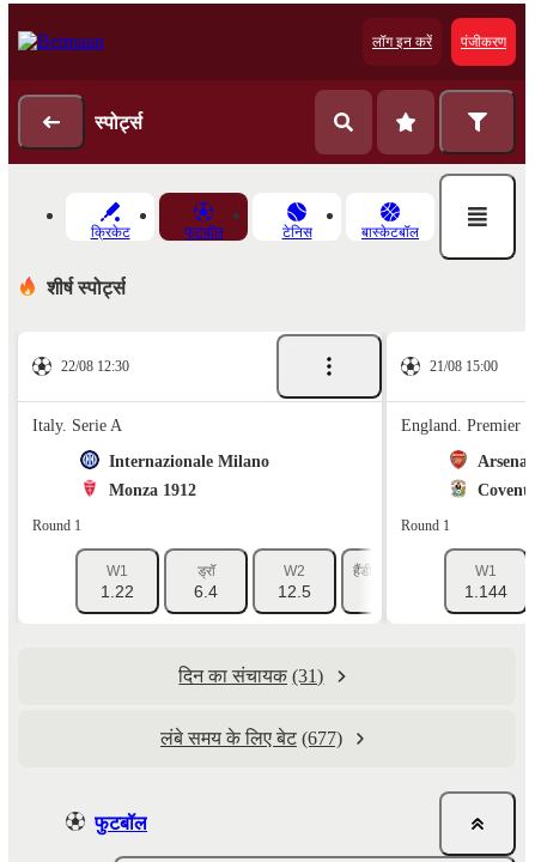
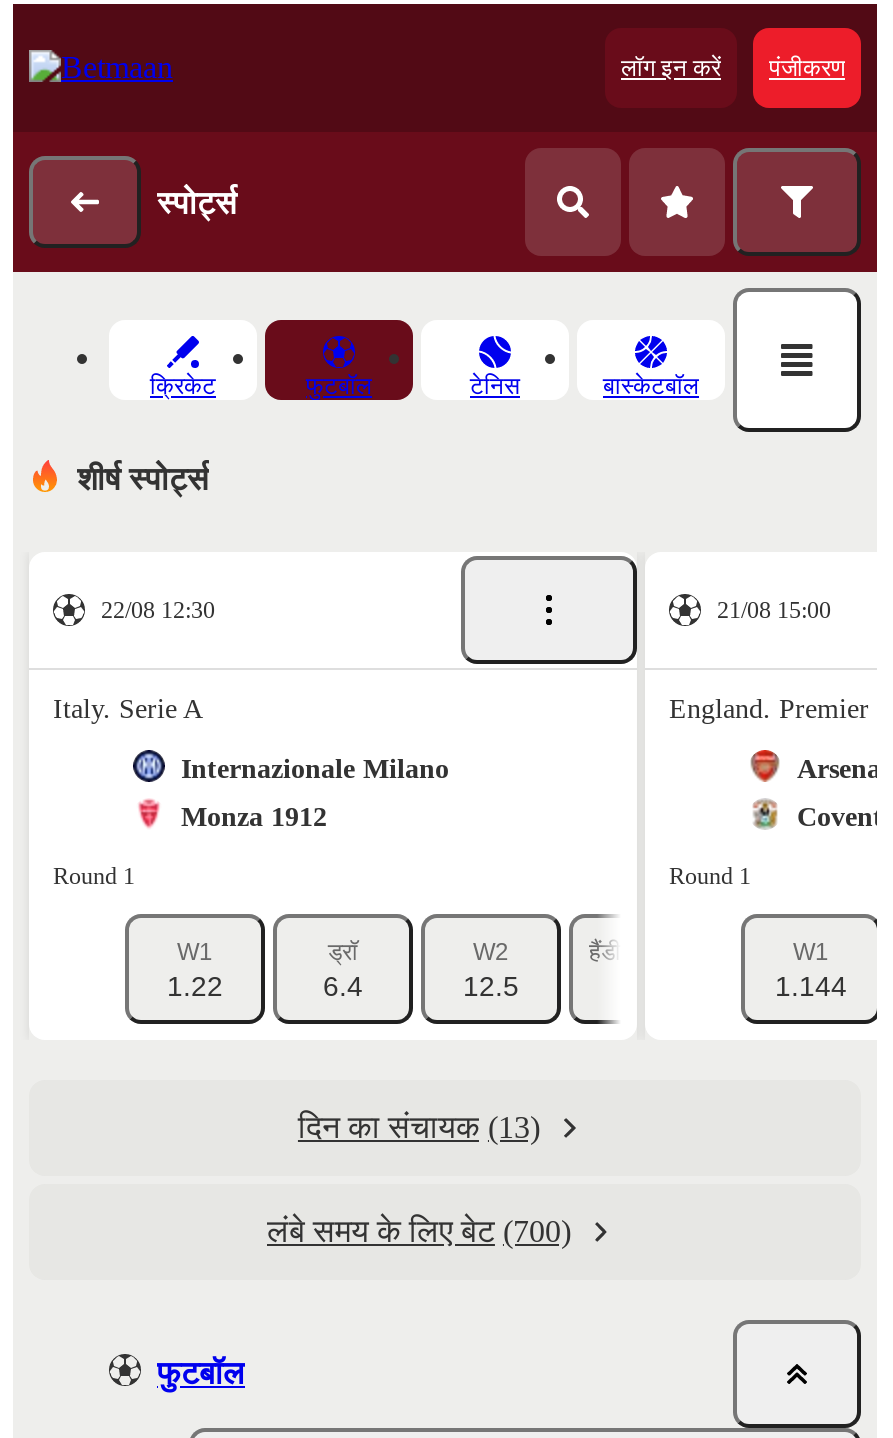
- दिन का संचायक (31)
+ दिन का संचायक (13)

- लंबे समय के लिए बेट (677)
+ लंबे समय के लिए बेट (700)
